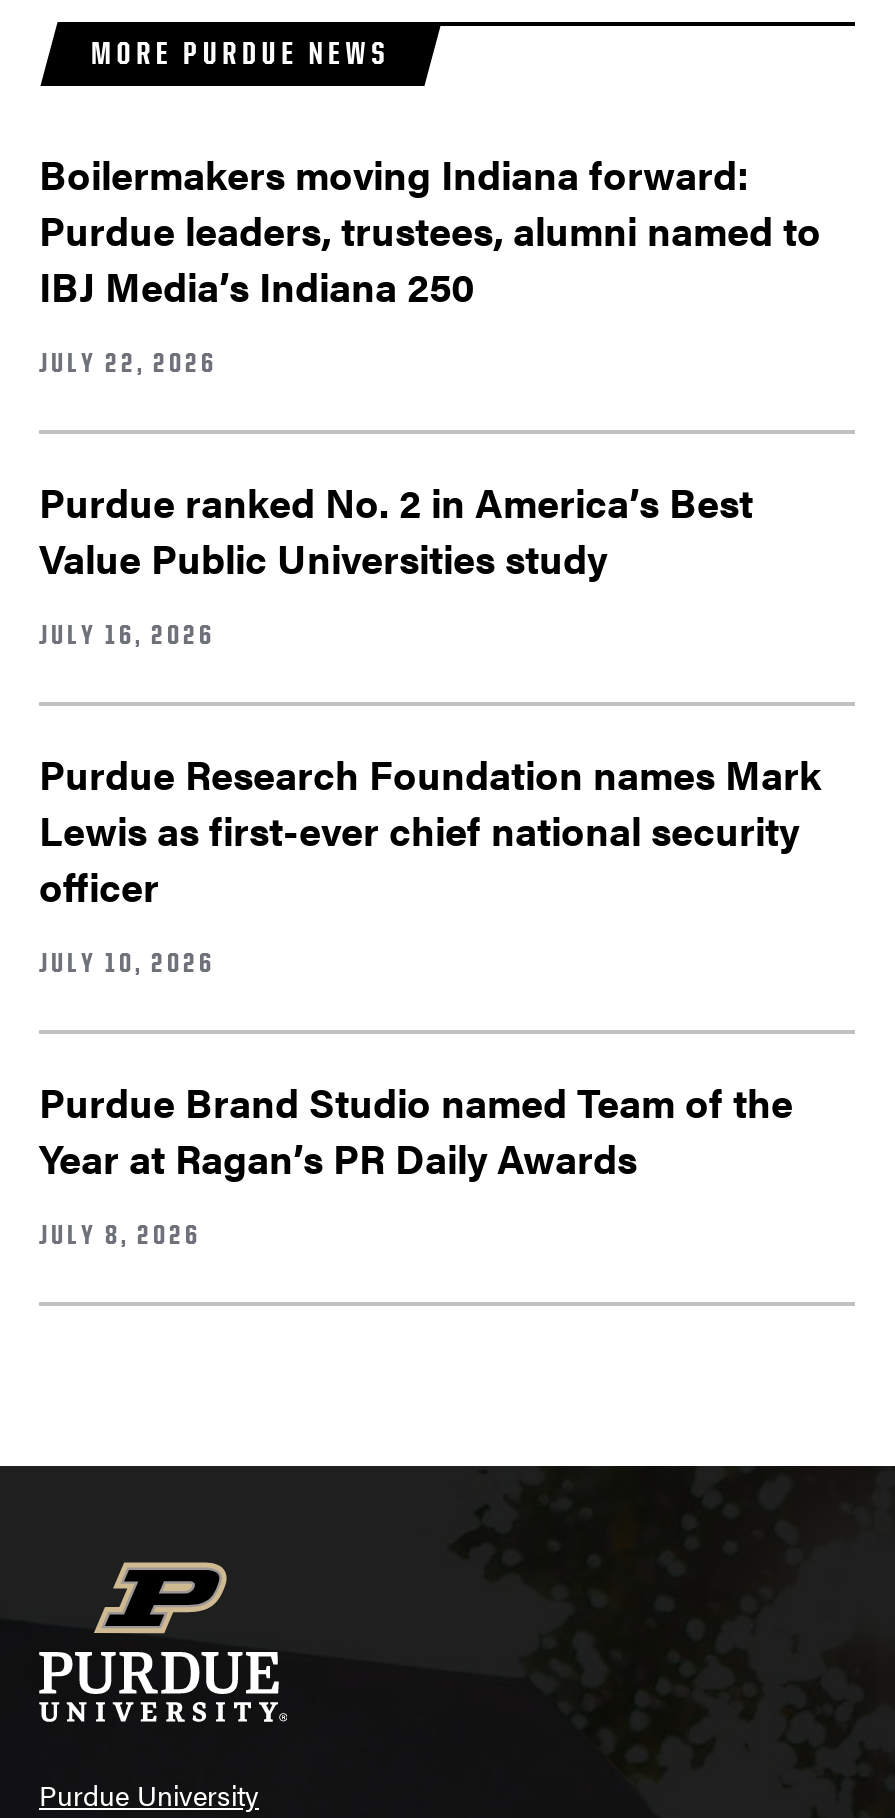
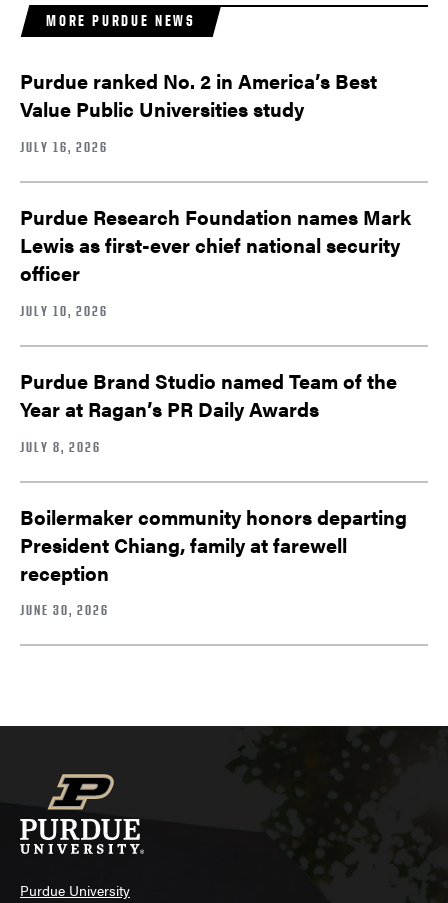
- Boilermakers moving Indiana forward:
- Purdue leaders, trustees, alumni named to
- IBJ Media’s Indiana 250
- JULY 22, 2026

moved up: Purdue ranked No. 2 in America’s Best | Value Public Universities study | JULY 16, 2026 | ... | Year at Ragan’s PR Daily Awards | JULY 8, 2026

+ Boilermaker community honors departing
+ President Chiang, family at farewell
+ reception
+ JUNE 30, 2026
